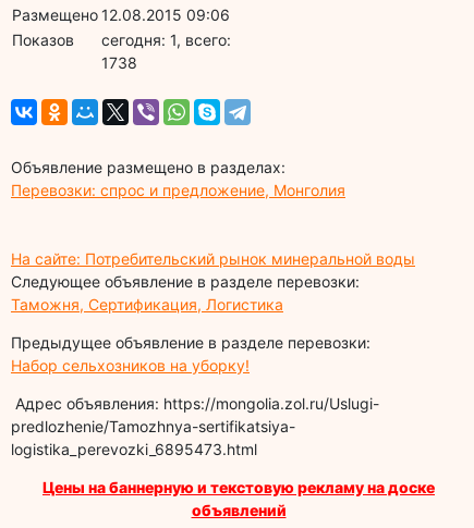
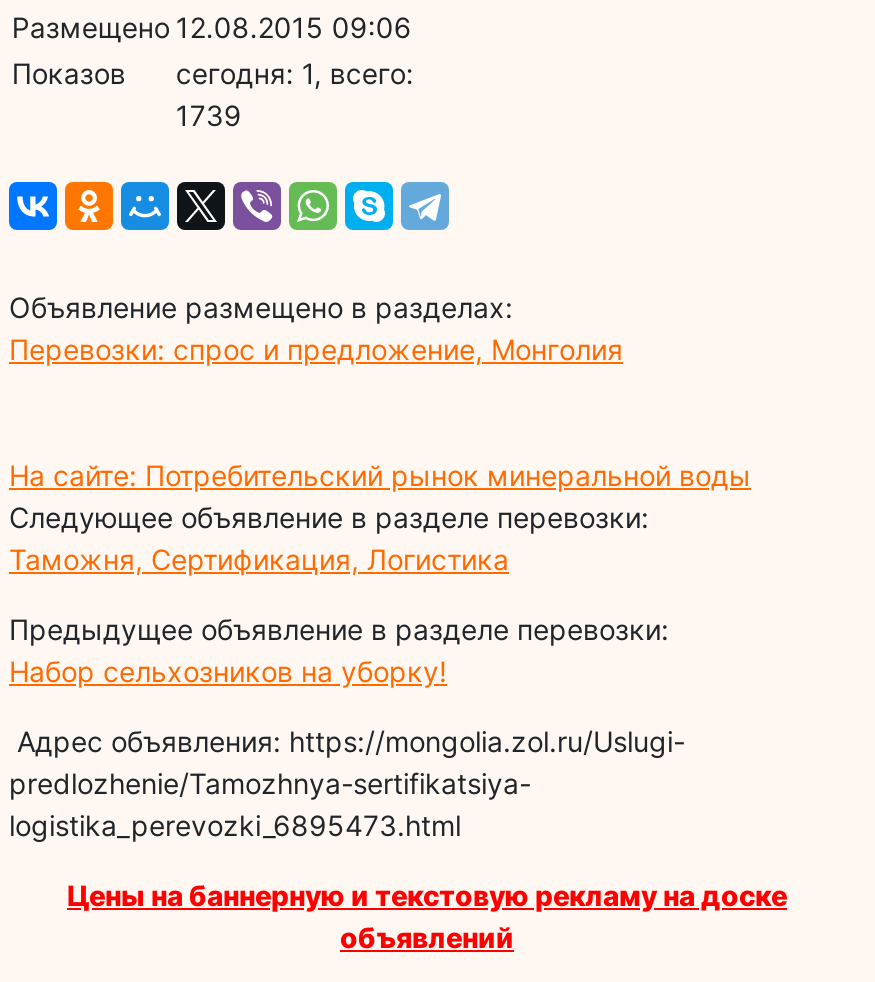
- 1738
+ 1739
